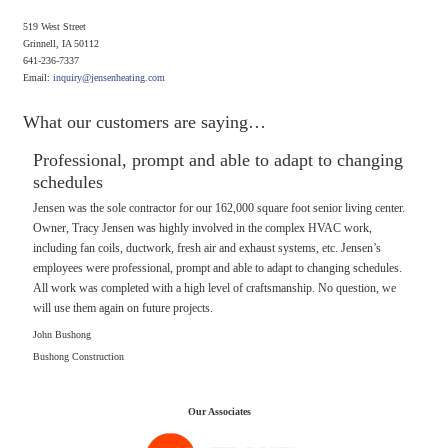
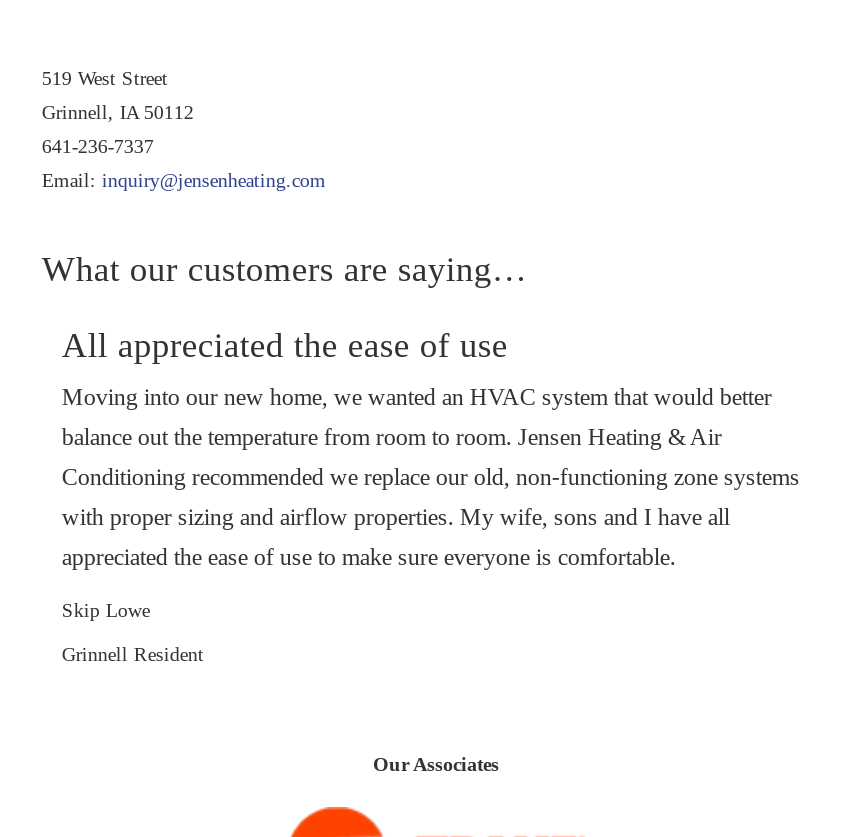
- Professional, prompt and able to adapt to changing
- schedules
- Jensen was the sole contractor for our 162,000 square foot senior living center.
- Owner, Tracy Jensen was highly involved in the complex HVAC work,
- including fan coils, ductwork, fresh air and exhaust systems, etc. Jensen’s
- employees were professional, prompt and able to adapt to changing schedules.
- All work was completed with a high level of craftsmanship. No question, we
- will use them again on future projects.
+ All appreciated the ease of use
+ Moving into our new home, we wanted an HVAC system that would better
+ balance out the temperature from room to room. Jensen Heating & Air
+ Conditioning recommended we replace our old, non-functioning zone systems
+ with proper sizing and airflow properties. My wife, sons and I have all
+ appreciated the ease of use to make sure everyone is comfortable.

- John Bushong
+ Skip Lowe

- Bushong Construction
+ Grinnell Resident
